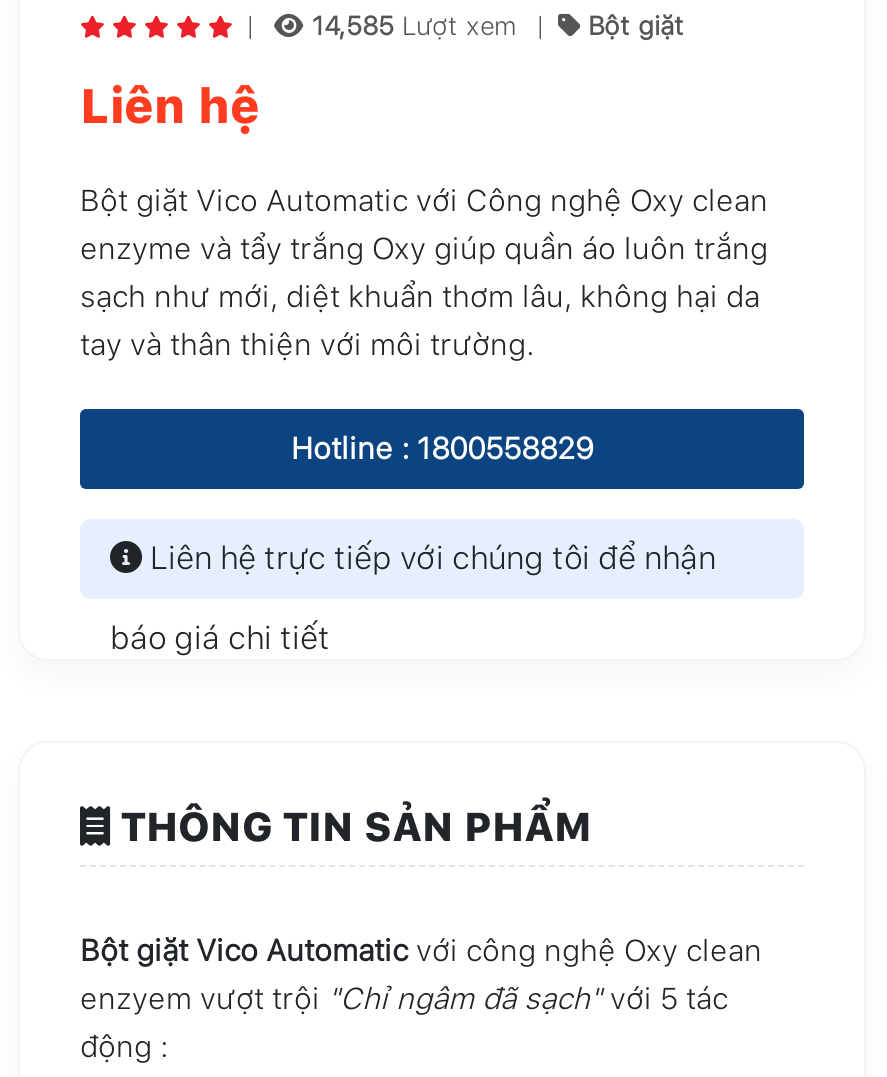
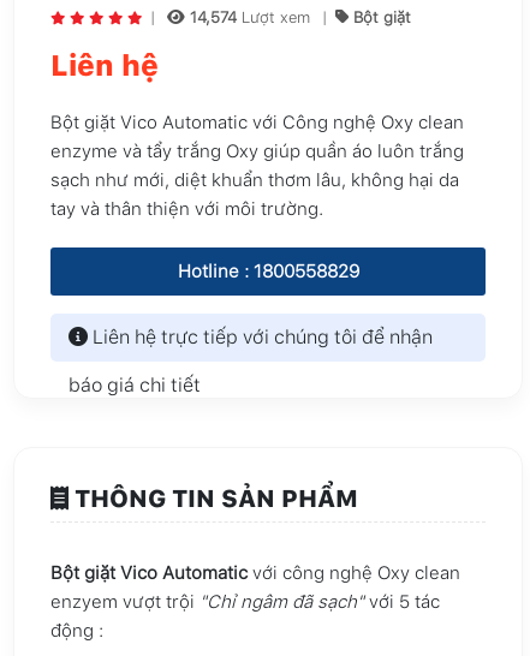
- 14,585 Lượt xem
+ 14,574 Lượt xem
